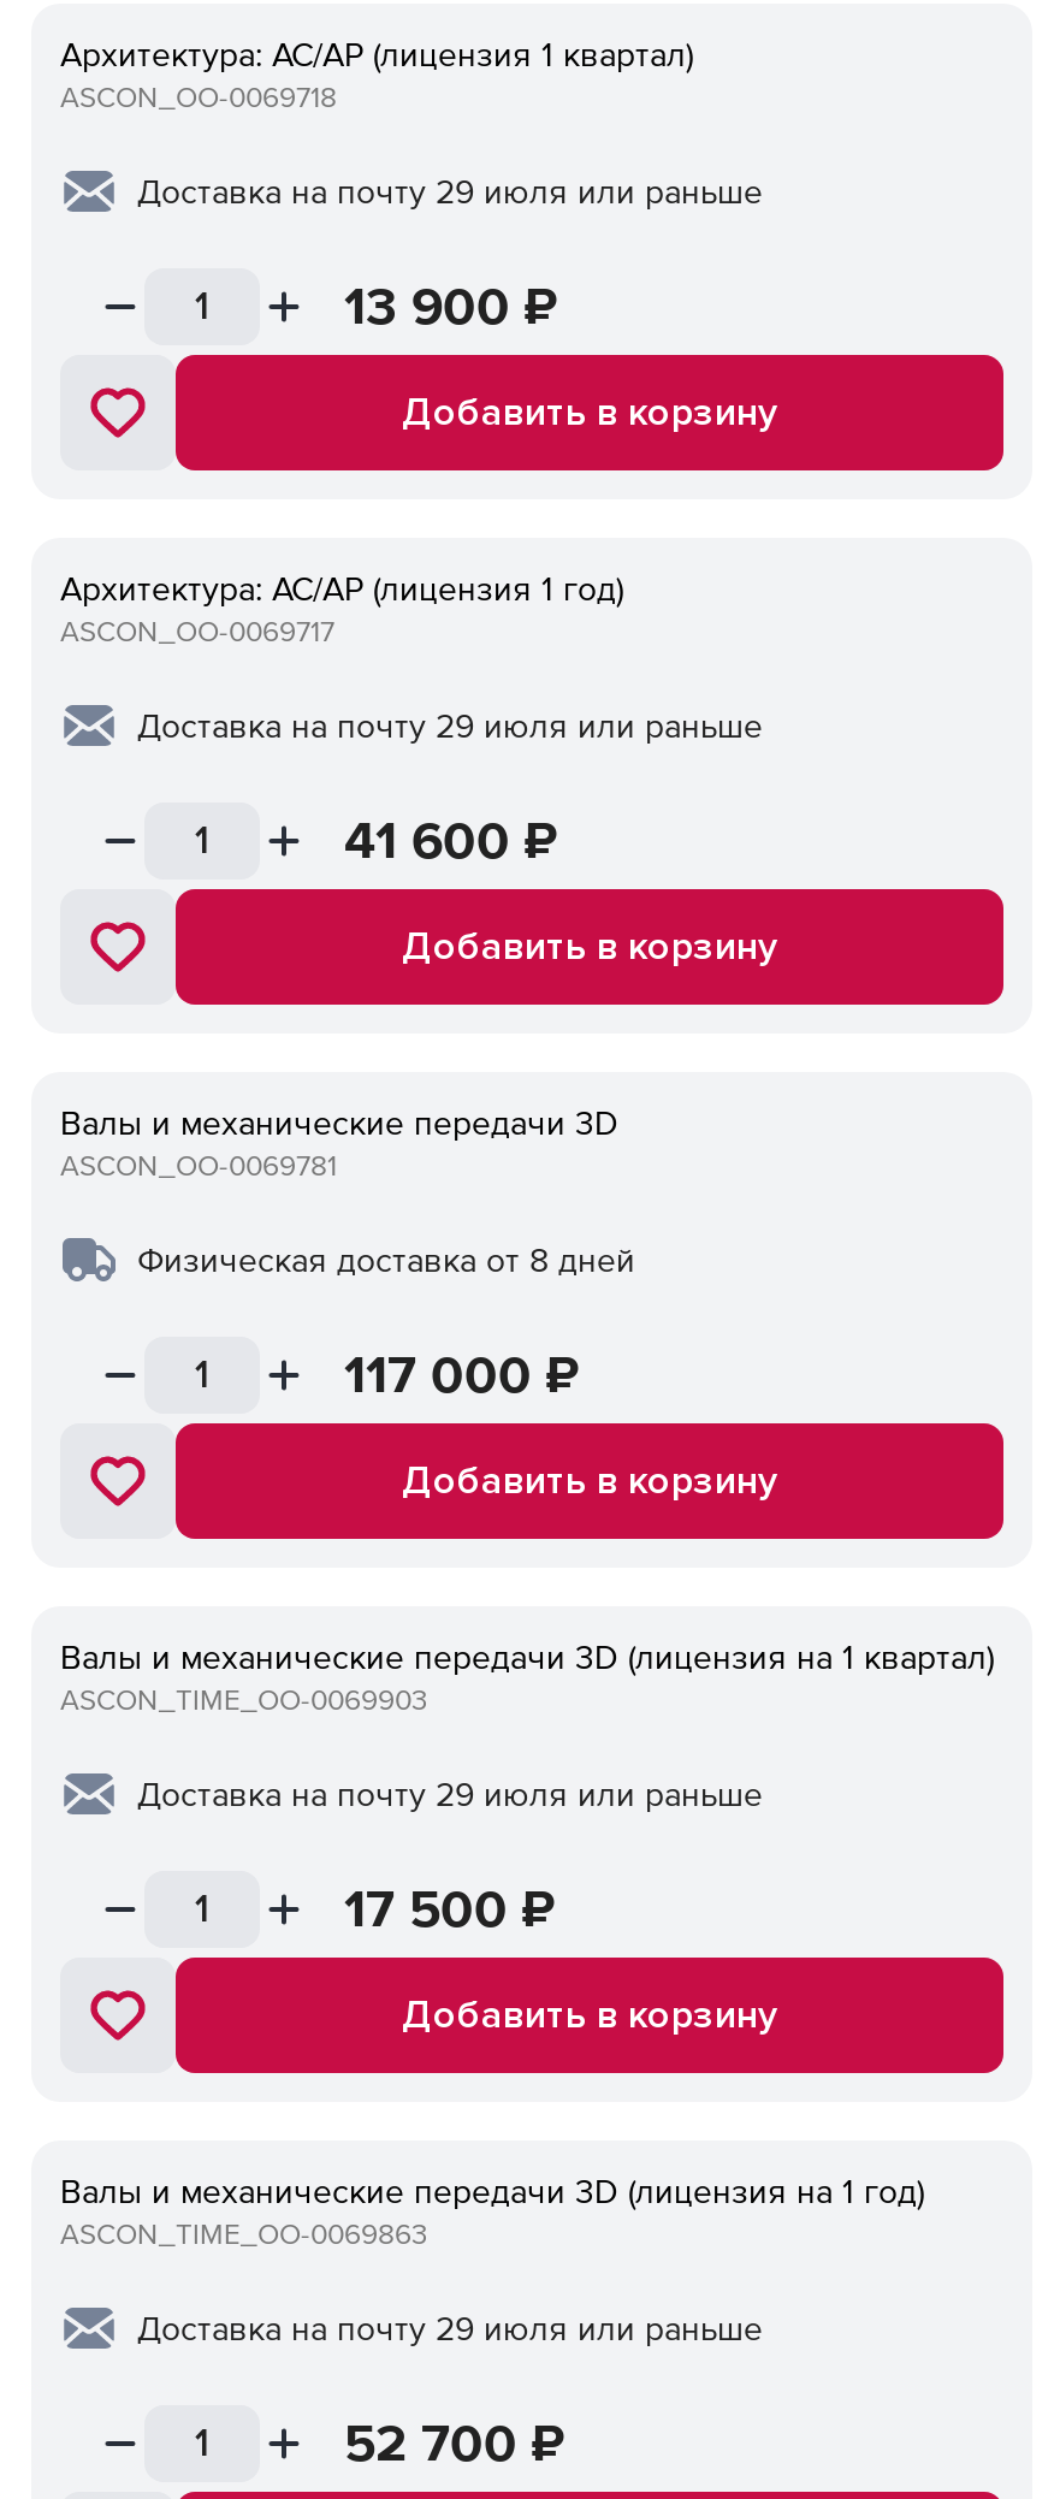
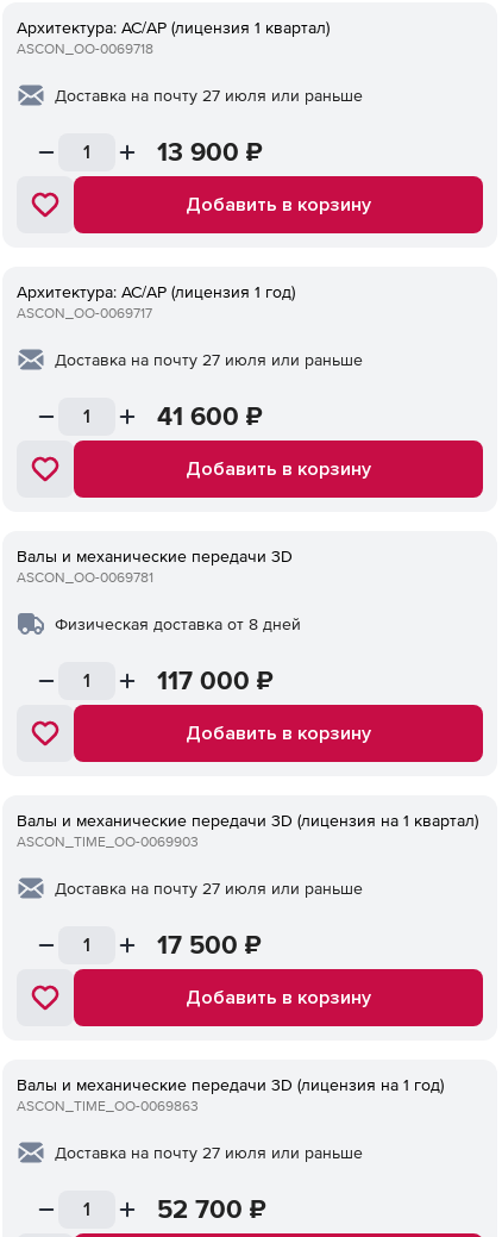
- Доставка на почту 29 июля или раньше
+ Доставка на почту 27 июля или раньше

- Доставка на почту 29 июля или раньше
+ Доставка на почту 27 июля или раньше

- Доставка на почту 29 июля или раньше
+ Доставка на почту 27 июля или раньше

- Доставка на почту 29 июля или раньше
+ Доставка на почту 27 июля или раньше
